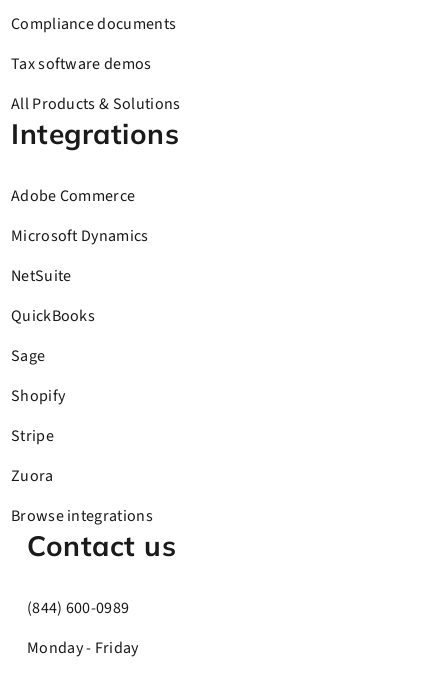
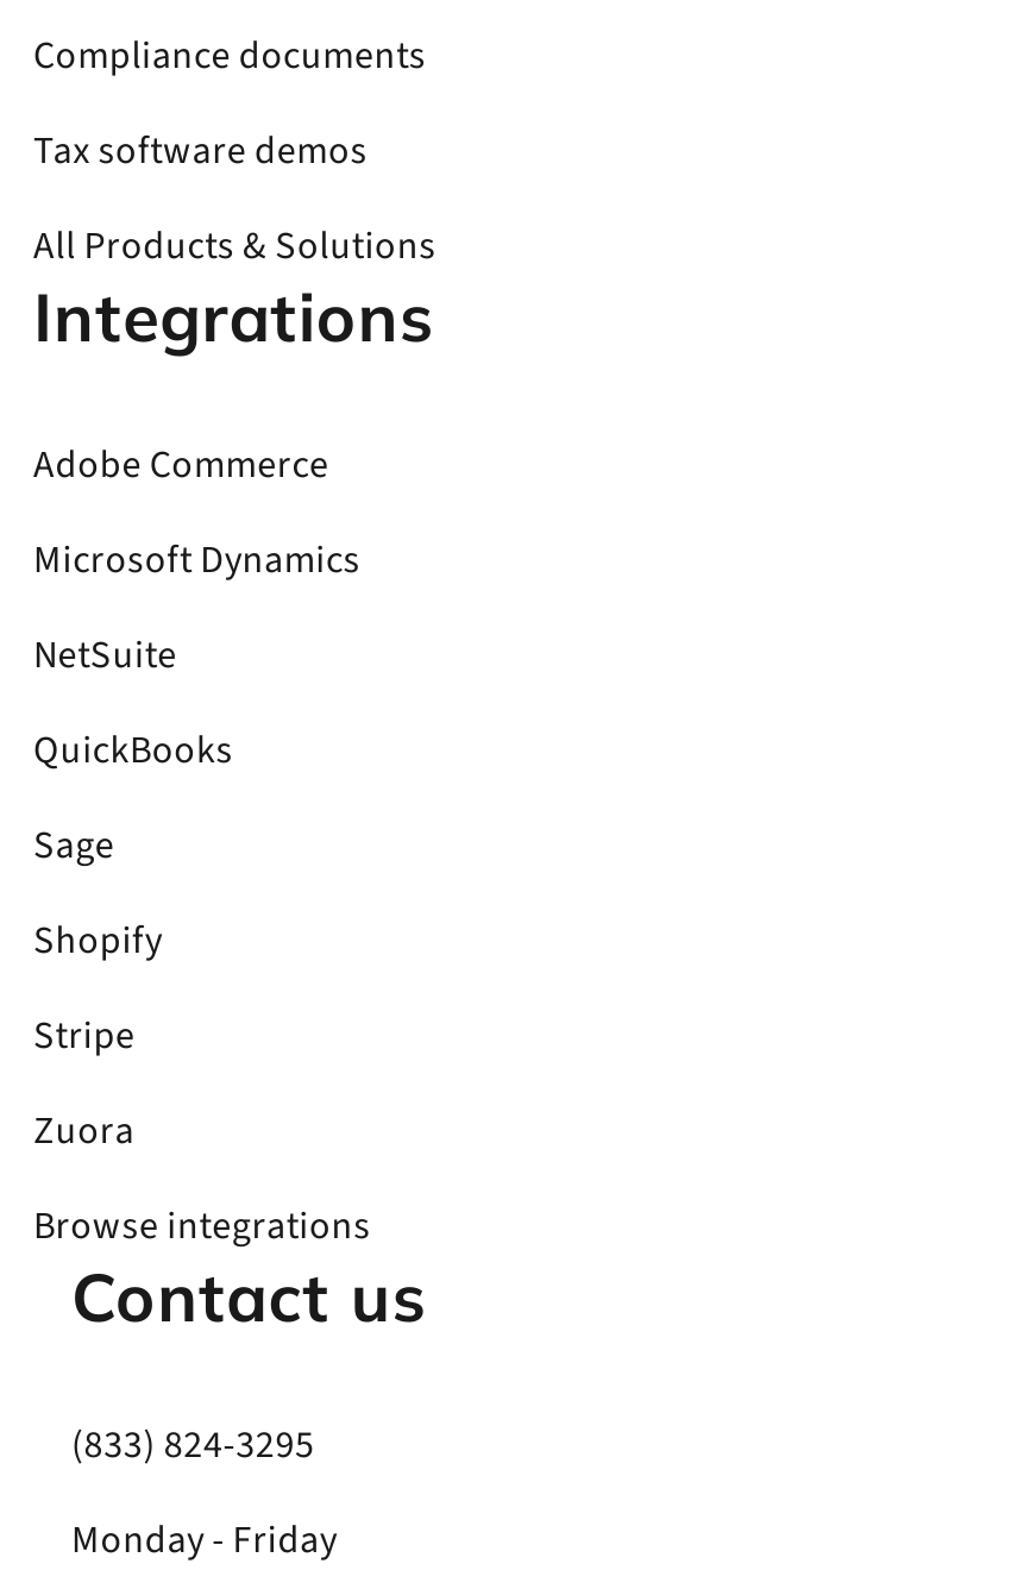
- (844) 600-0989
+ (833) 824-3295
